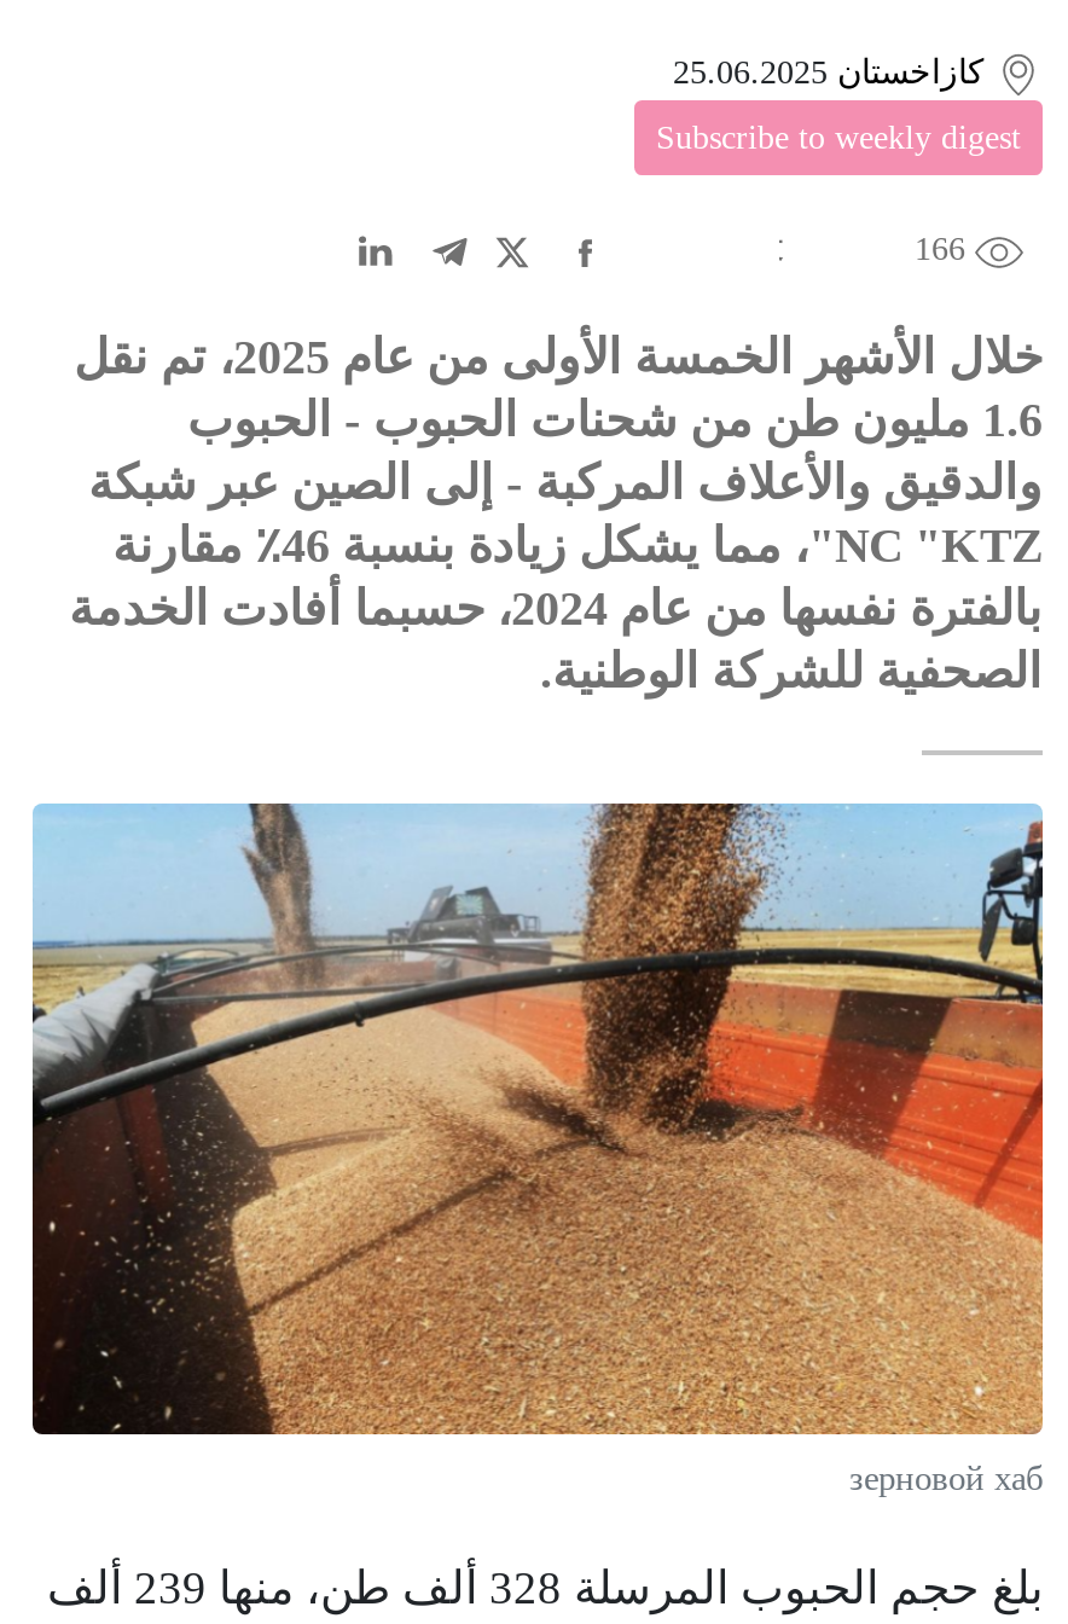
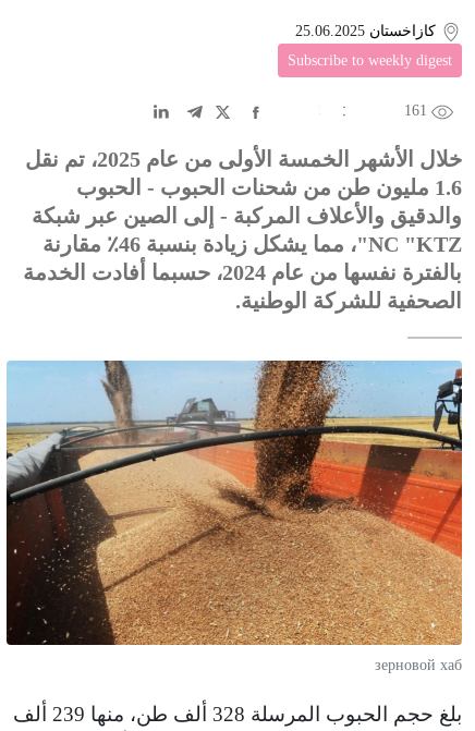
- 166
+ 161
